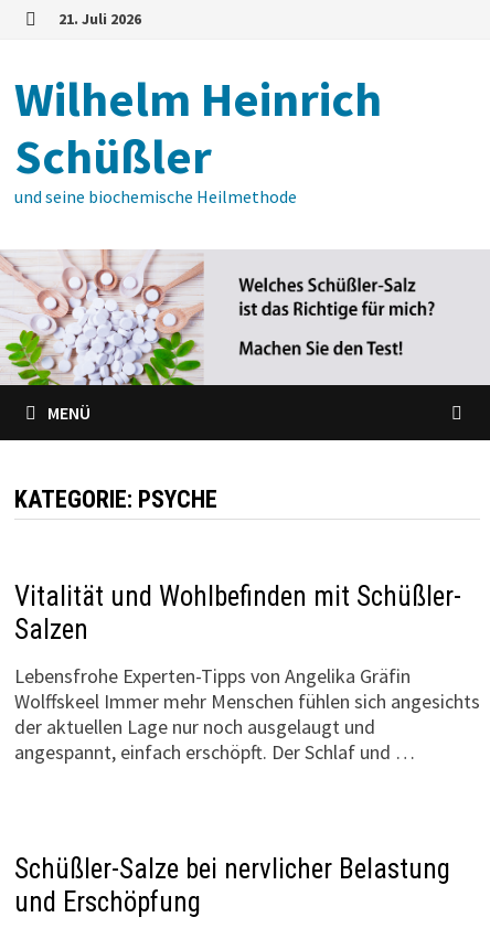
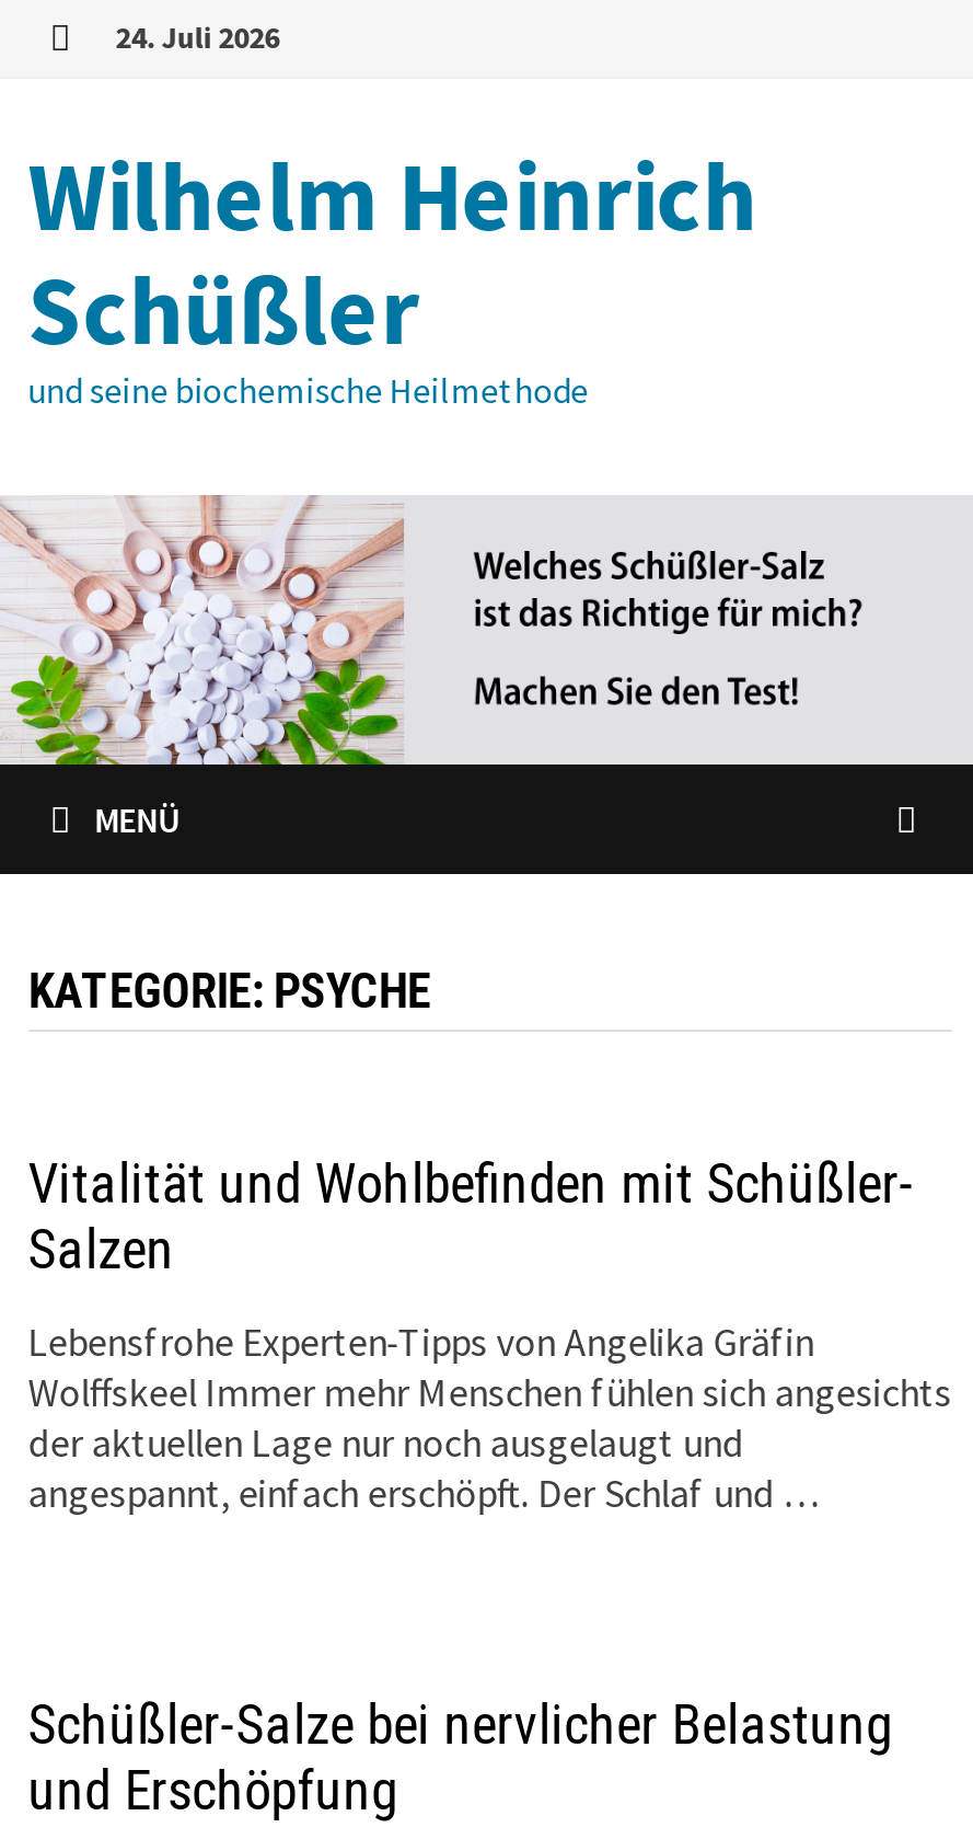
- 21. Juli 2026
+ 24. Juli 2026
